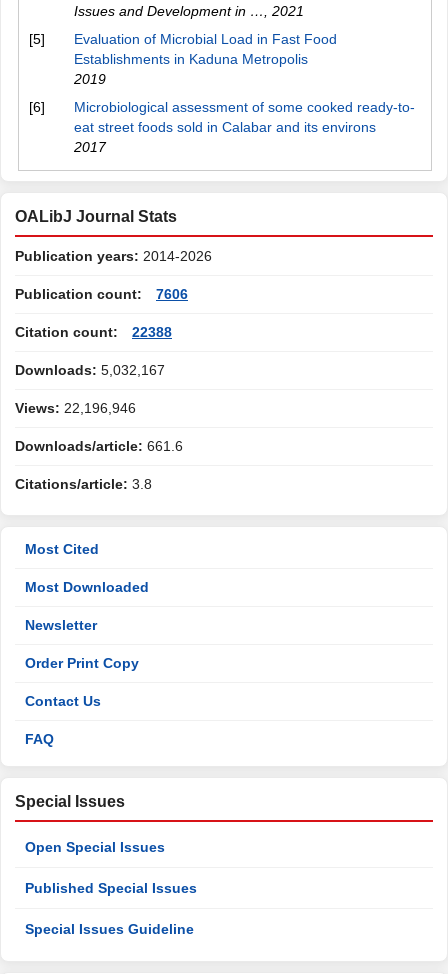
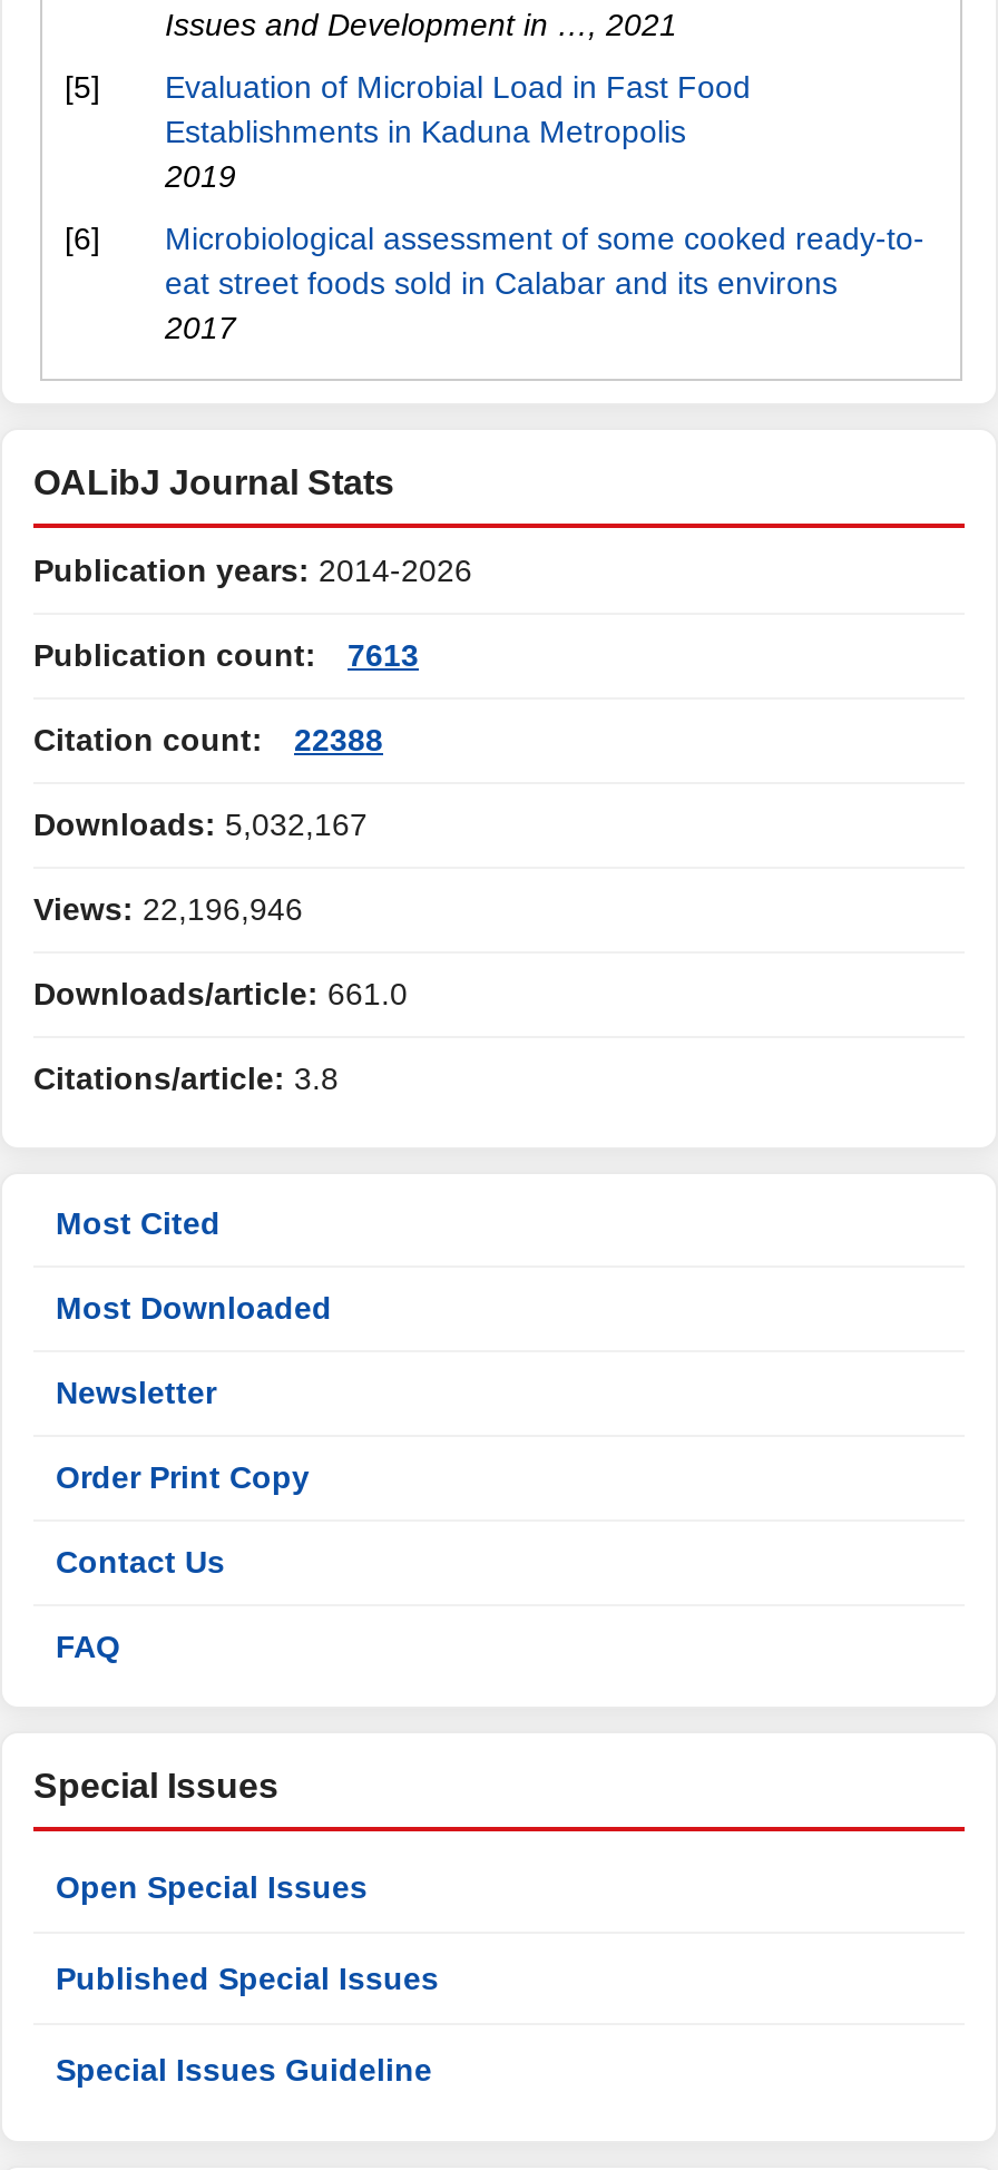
- Publication count: 7606
+ Publication count: 7613

- Downloads/article: 661.6
+ Downloads/article: 661.0
